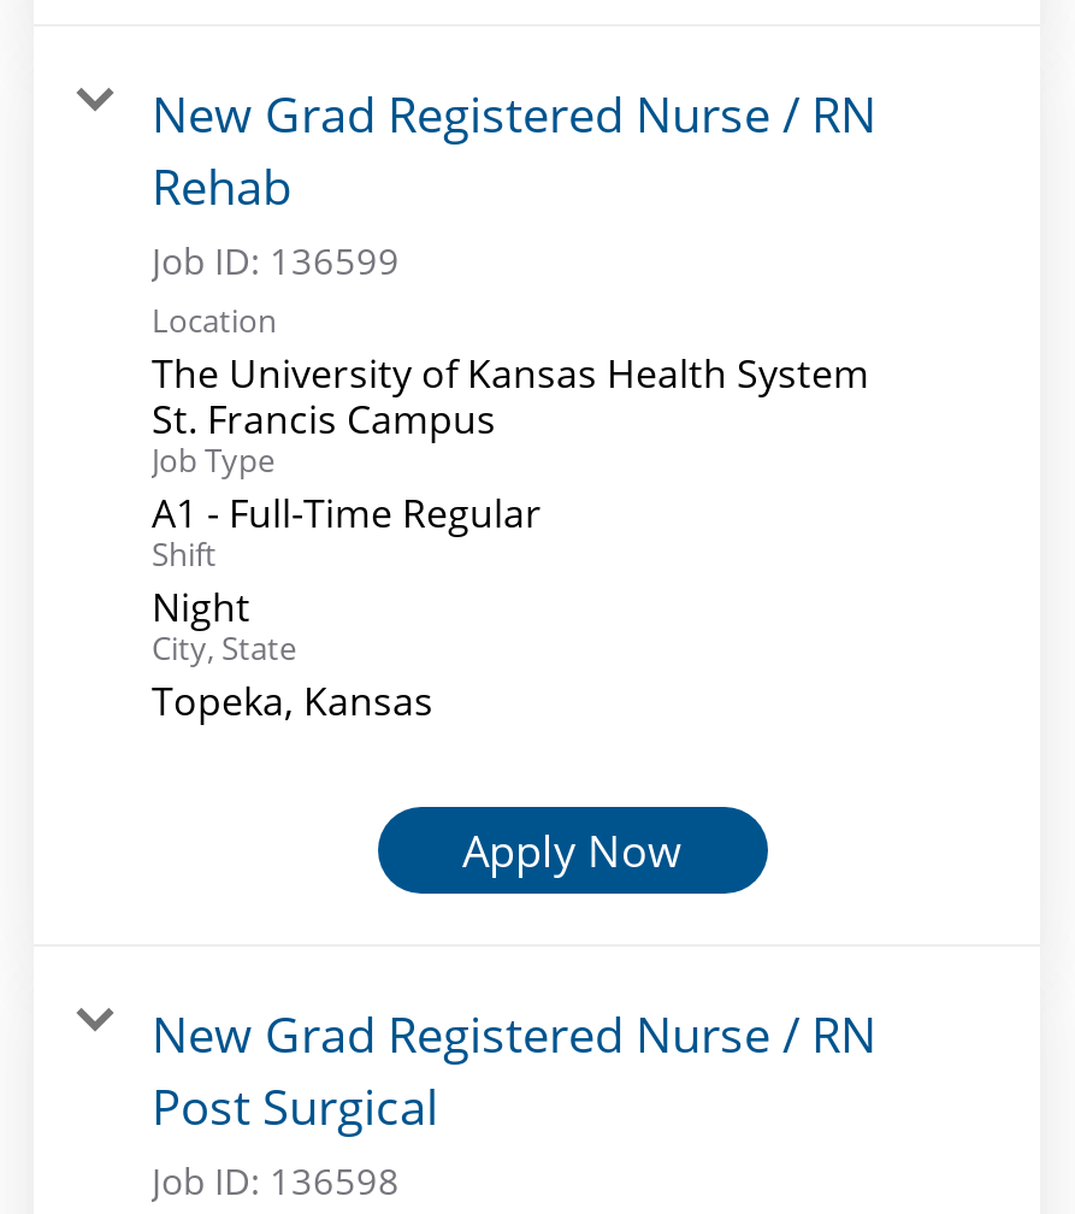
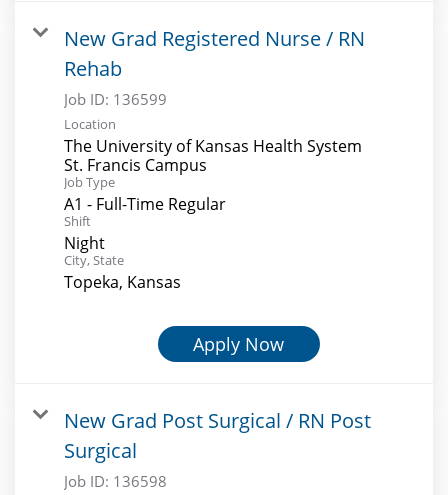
- New Grad Registered Nurse / RN
- Post Surgical
+ New Grad Post Surgical / RN Post
+ Surgical
